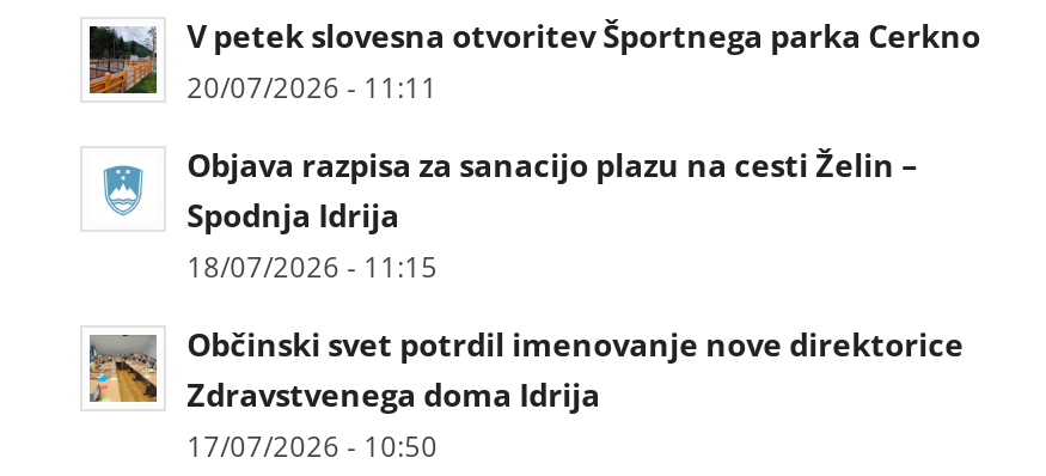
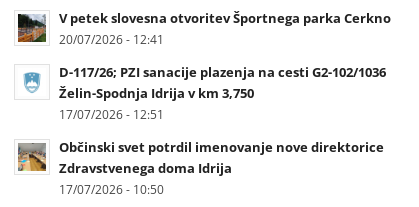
- 20/07/2026 - 11:11
+ 20/07/2026 - 12:41

- Objava razpisa za sanacijo plazu na cesti Želin –
- Spodnja Idrija
- 18/07/2026 - 11:15
+ D-117/26; PZI sanacije plazenja na cesti G2-102/1036
+ Želin-Spodnja Idrija v km 3,750
+ 17/07/2026 - 12:51
